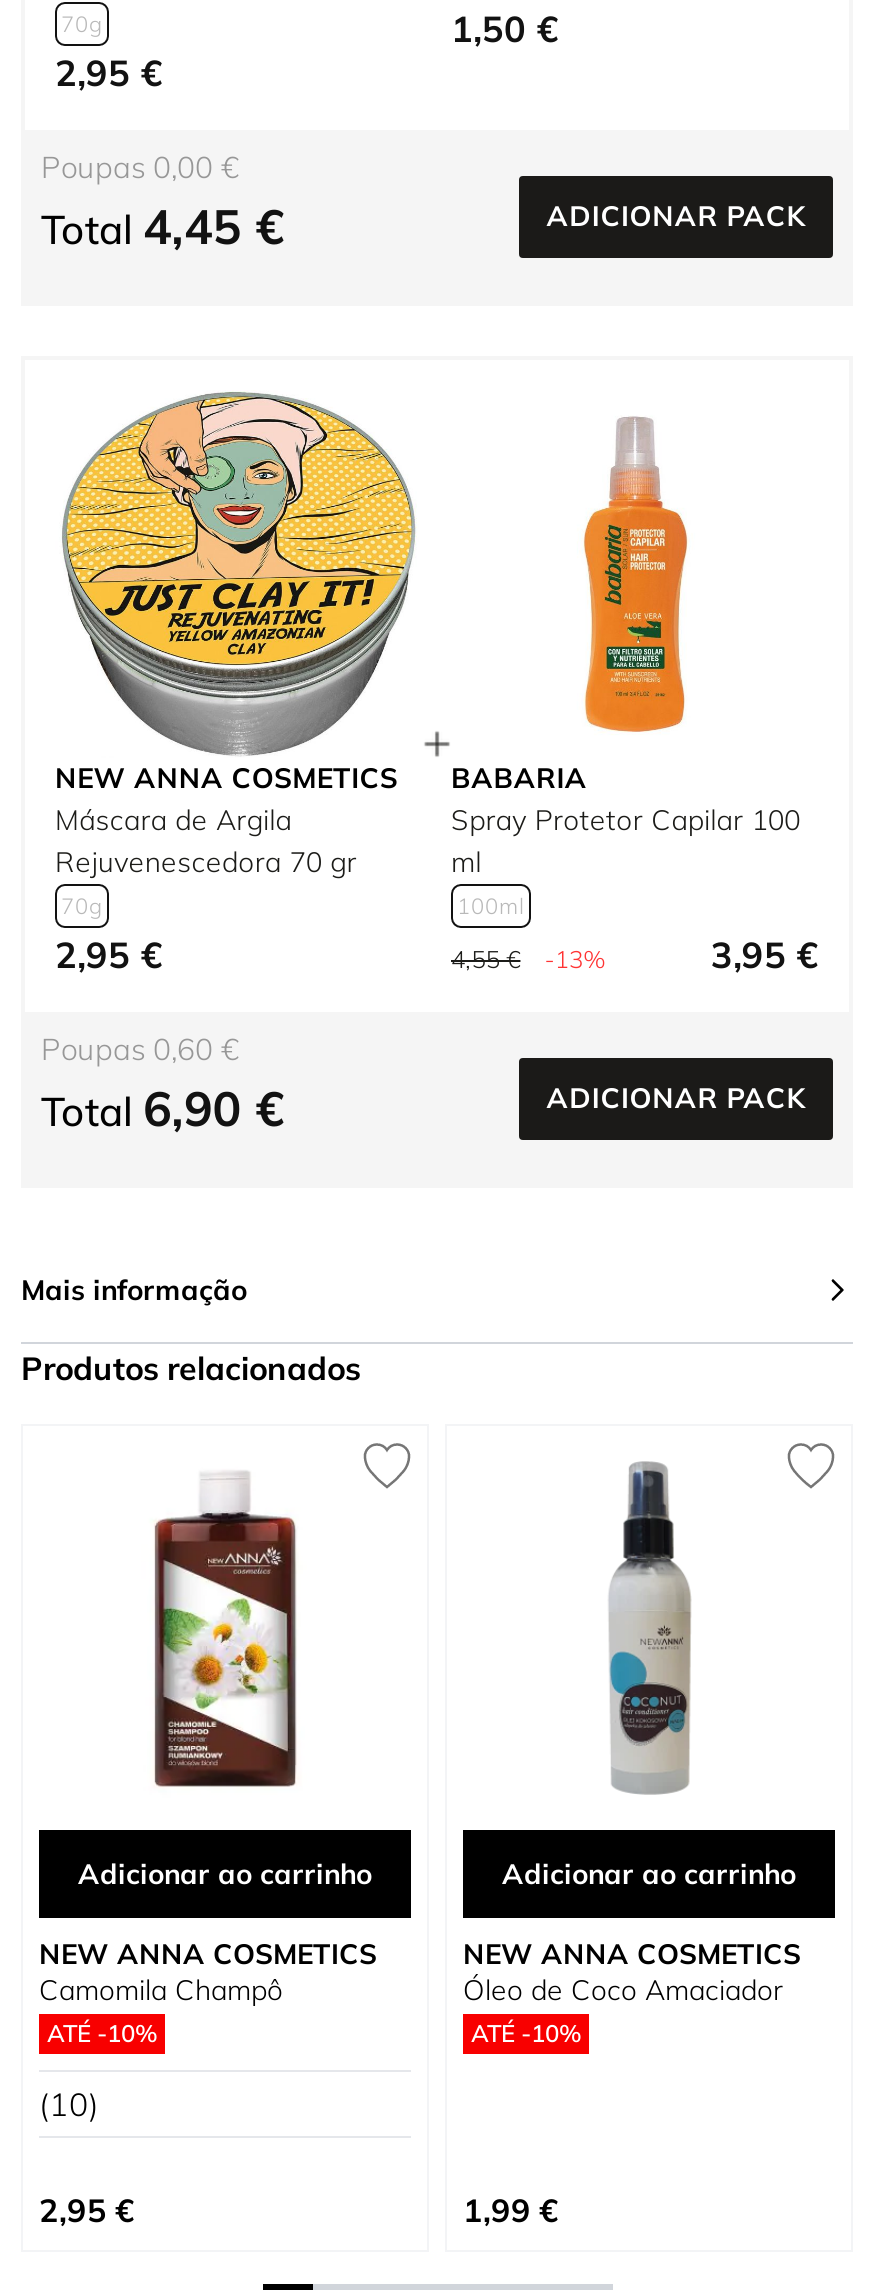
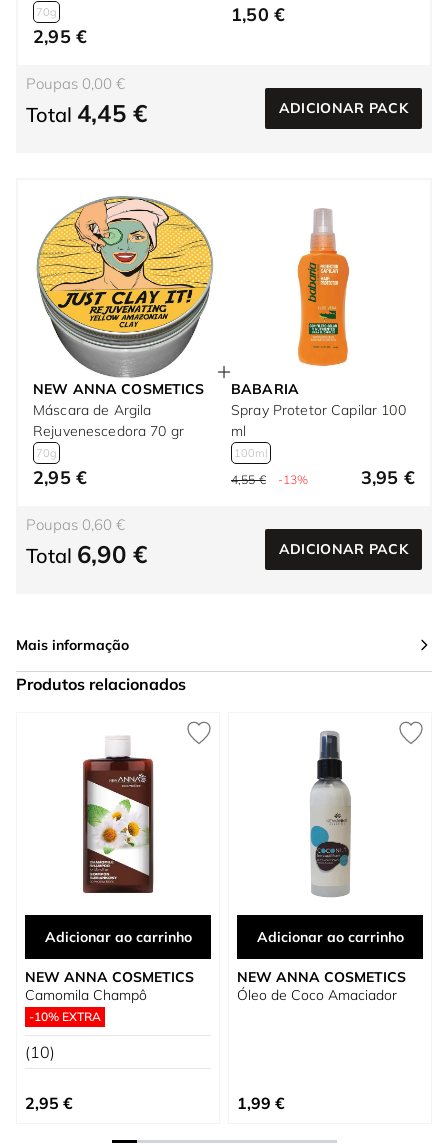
- ATÉ -10%
+ -10% EXTRA

- ATÉ -10%
